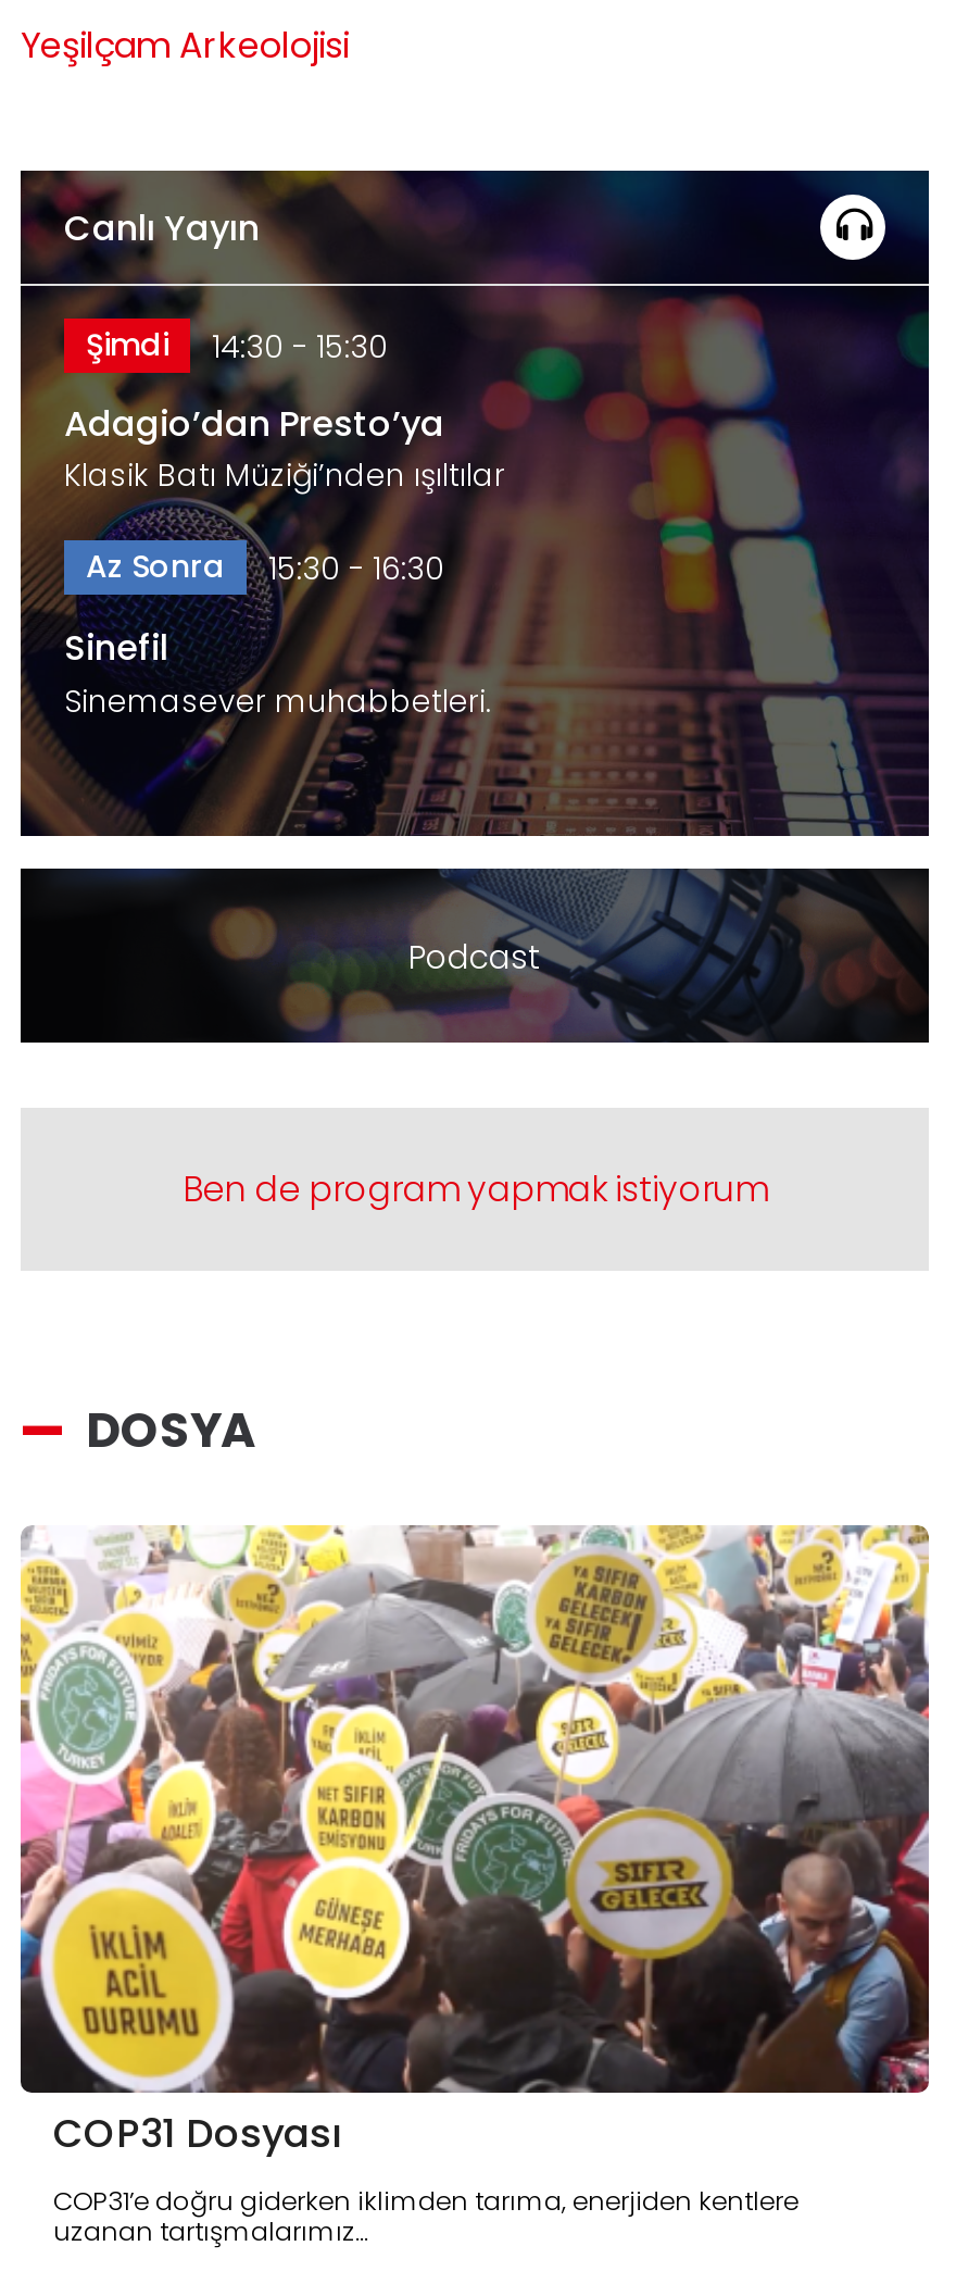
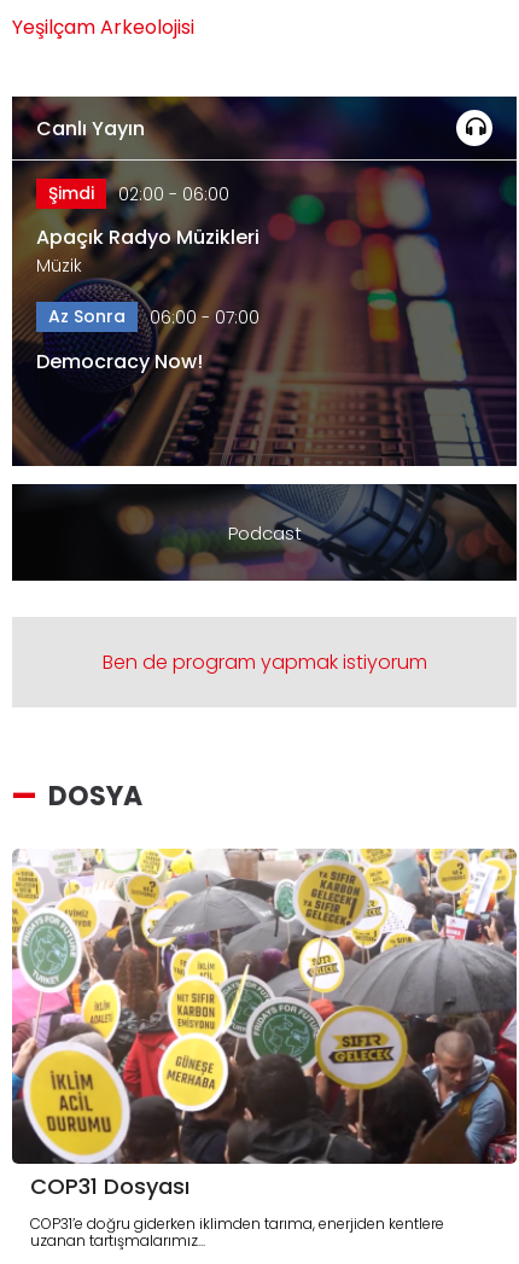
- Şimdi 14:30 - 15:30
+ Şimdi 02:00 - 06:00

- Adagio’dan Presto’ya
- Klasik Batı Müziği’nden ışıltılar
+ Apaçık Radyo Müzikleri
+ Müzik

- Az Sonra 15:30 - 16:30
+ Az Sonra 06:00 - 07:00

- Sinefil
- Sinemasever muhabbetleri.
+ Democracy Now!
